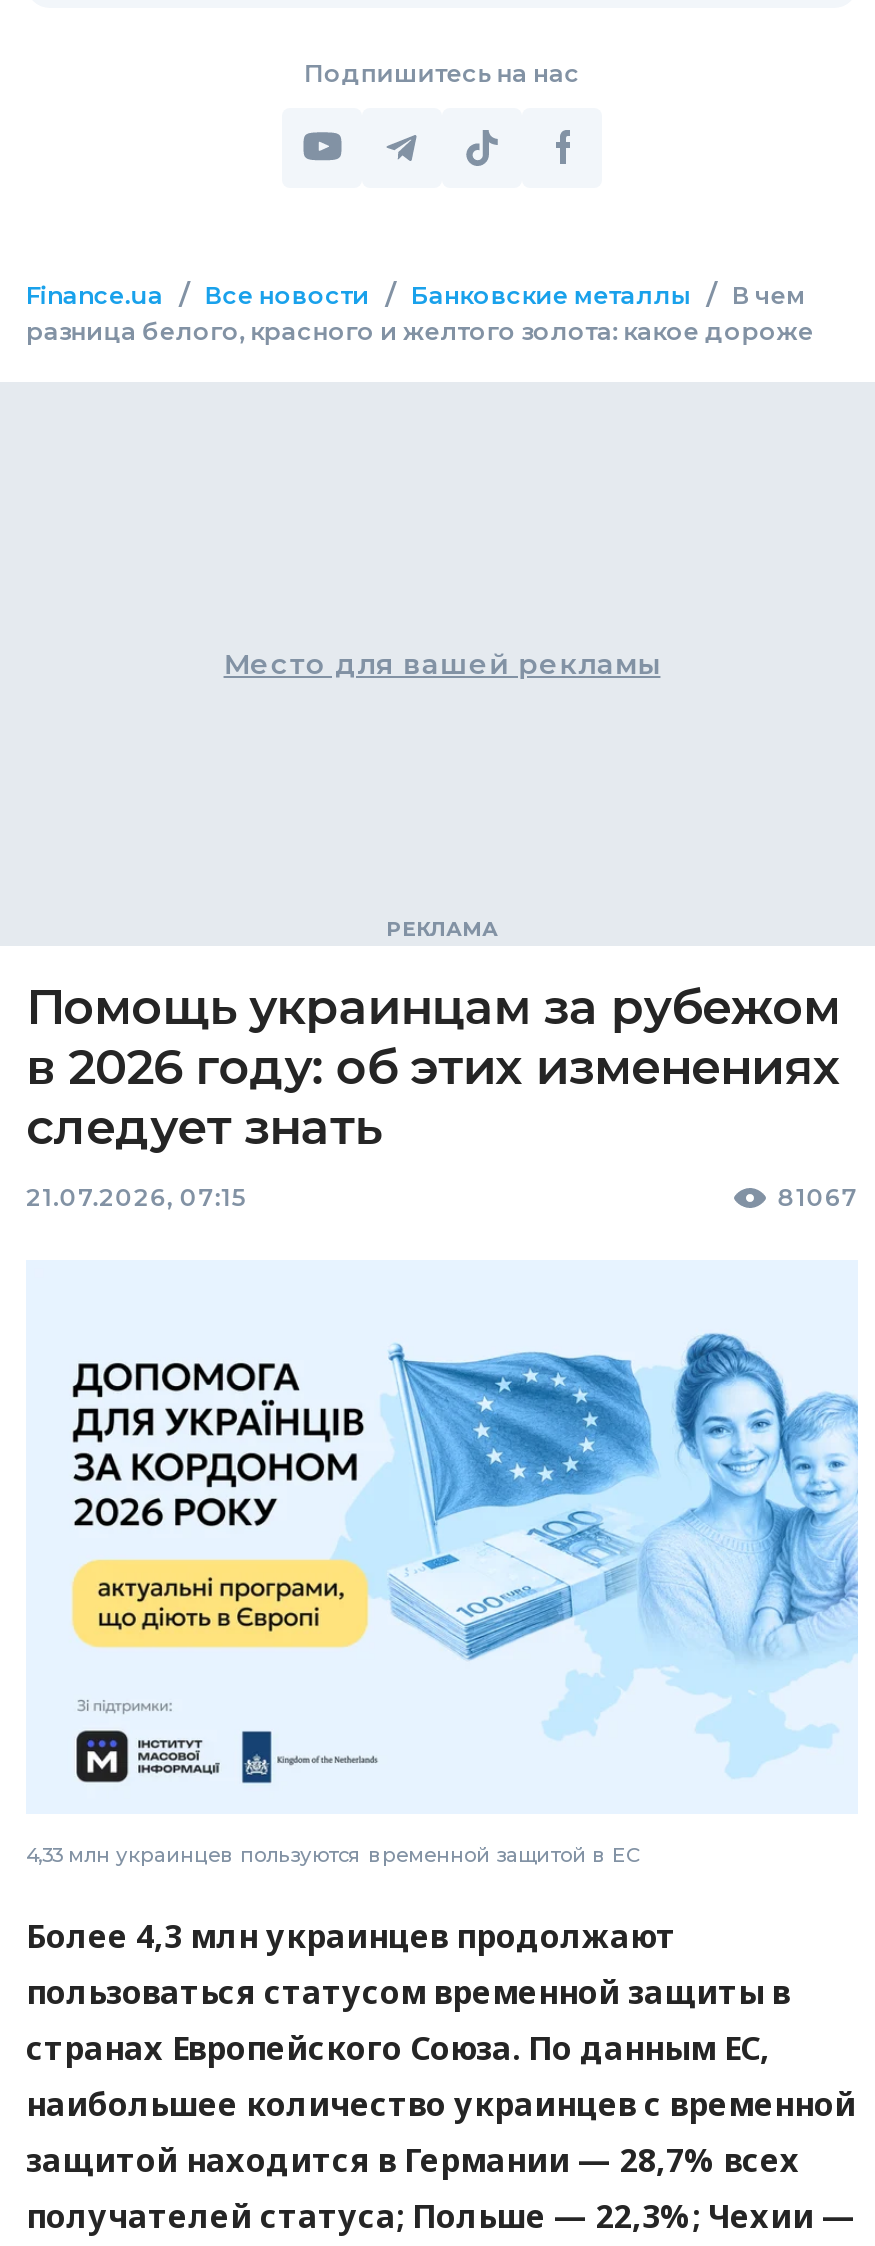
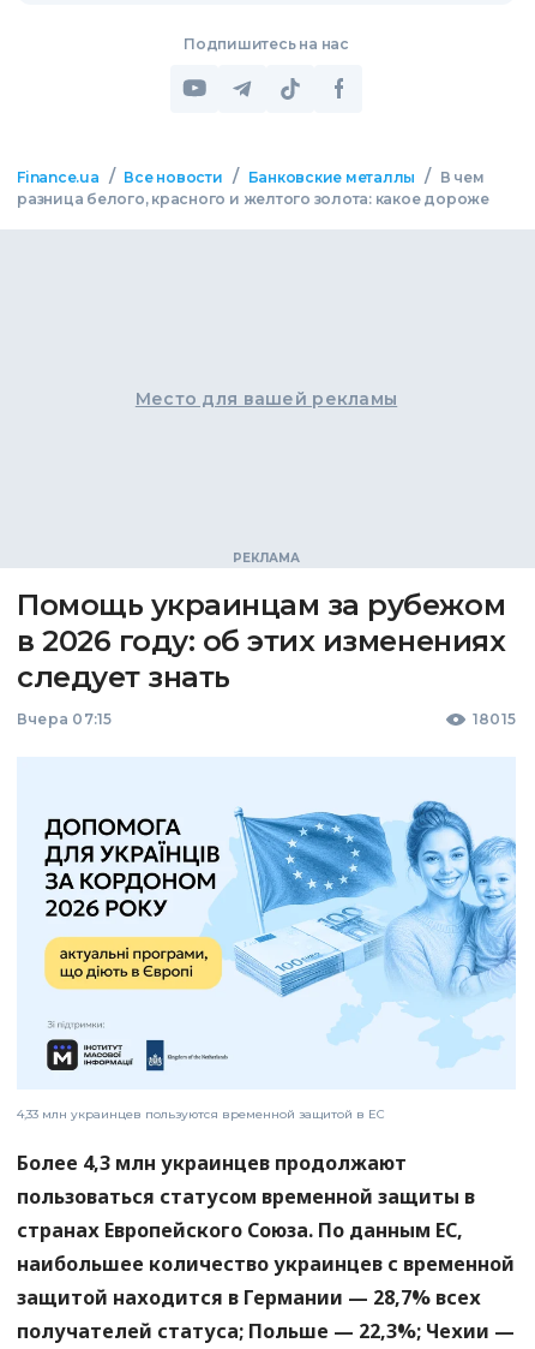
- 21.07.2026, 07:15
- 81067
+ Вчера 07:15
+ 18015
